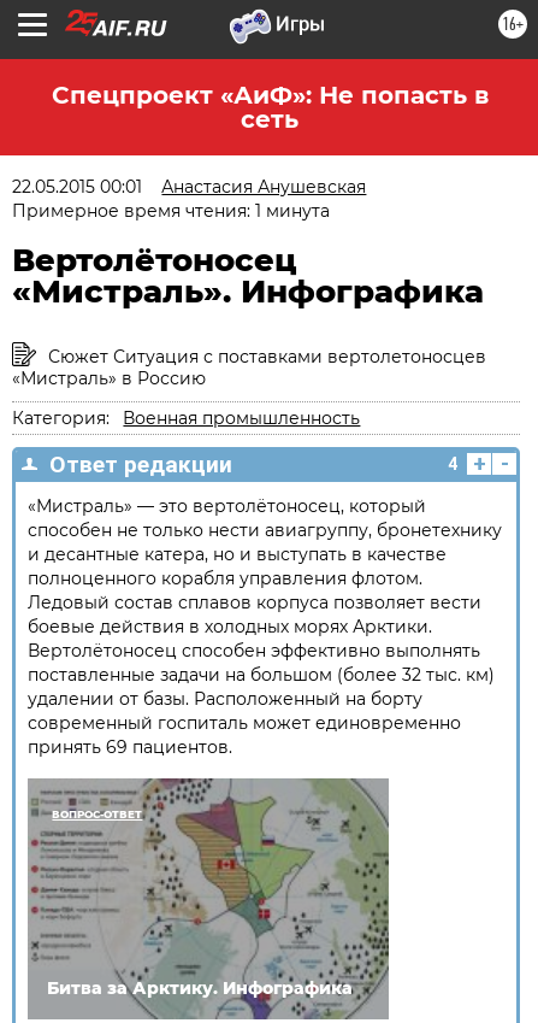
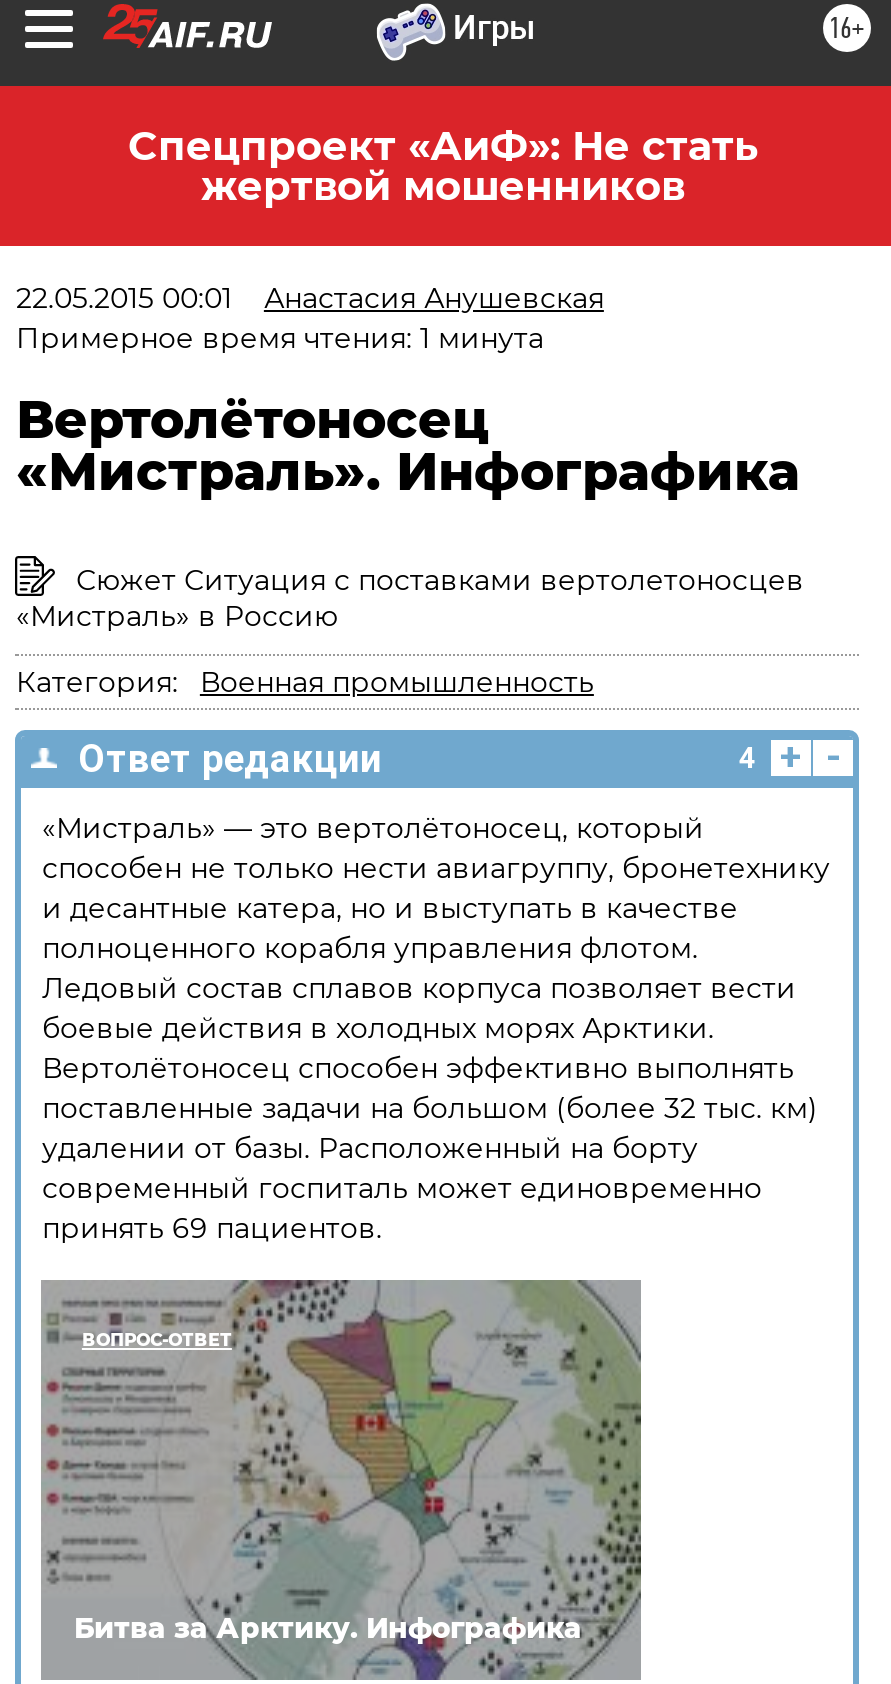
- Спецпроект «АиФ»: Не попасть в
- сеть
+ Спецпроект «АиФ»: Не стать
+ жертвой мошенников
